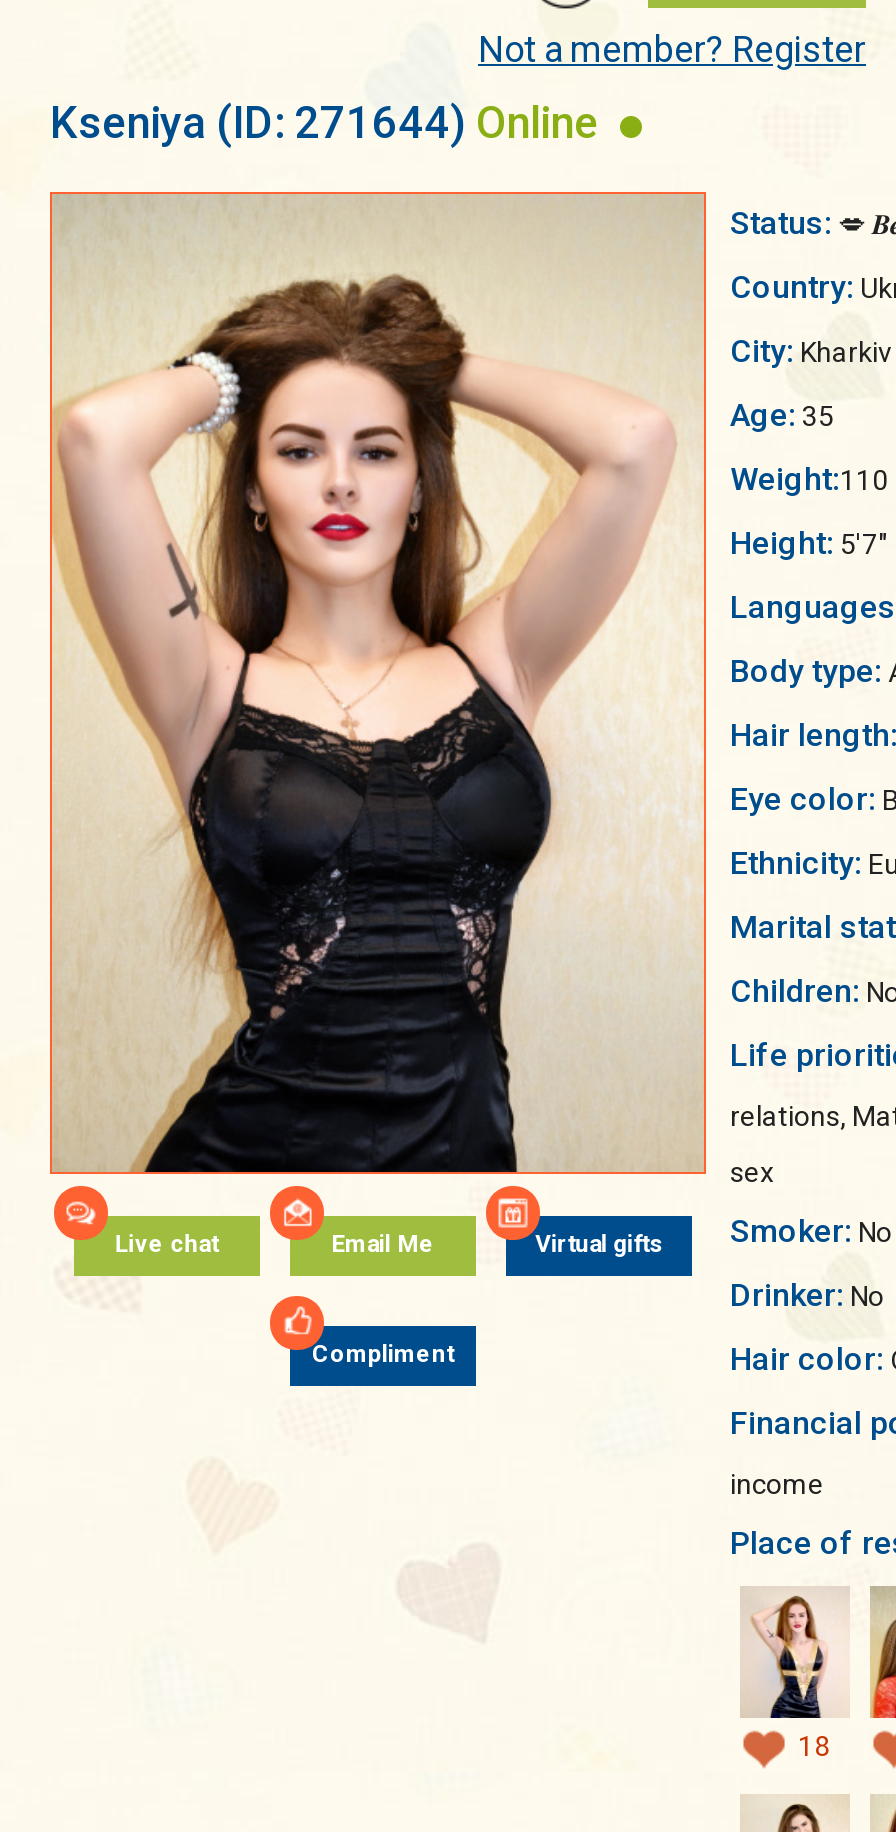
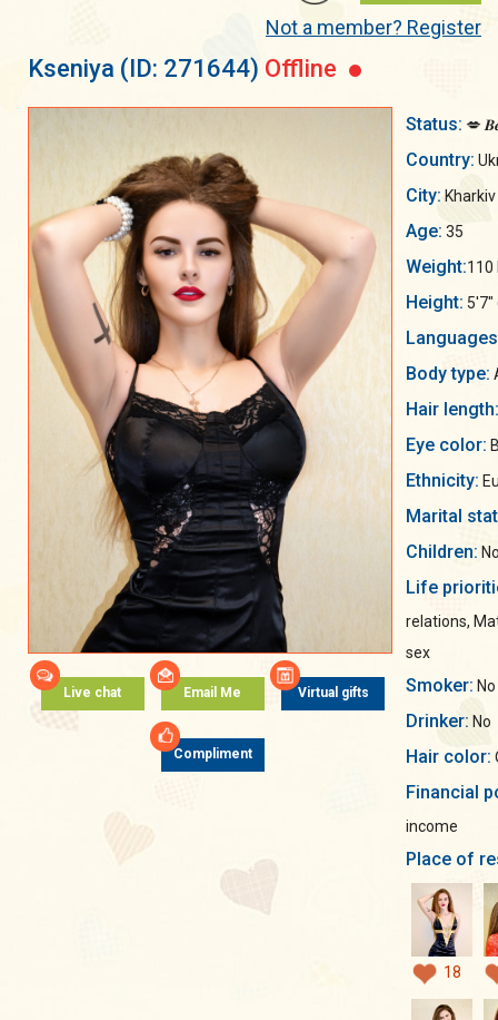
- Kseniya (ID: 271644) Online
+ Kseniya (ID: 271644) Offline
